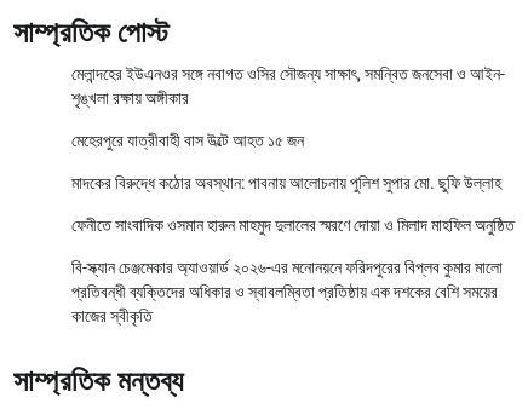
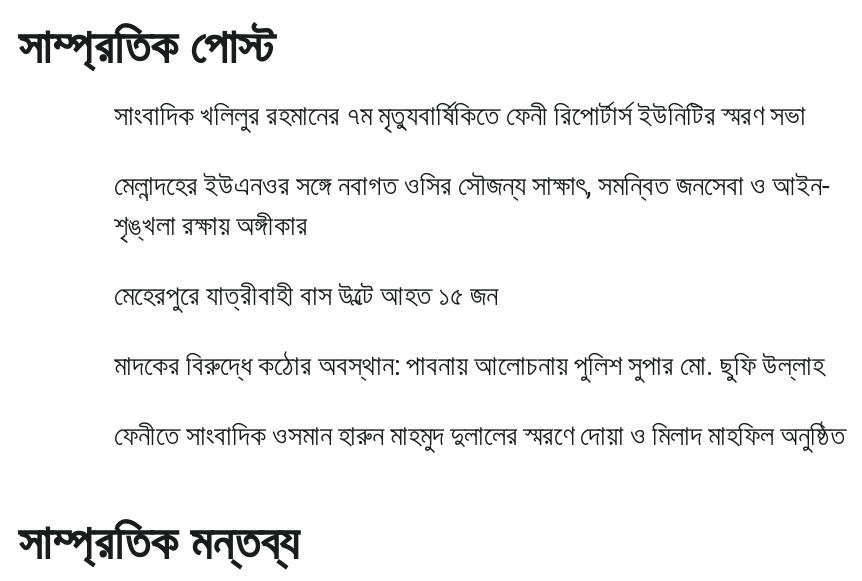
+ সাংবাদিক খলিলুর রহমানের ৭ম মৃত্যুবার্ষিকিতে ফেনী রিপোর্টার্স ইউনিটির স্মরণ সভা

moved down: মেলান্দহের ইউএনওর সঙ্গে নবাগত ওসির সৌজন্য সাক্ষাৎ, সমন্বিত জনসেবা ও আইন- | শৃঙ্খলা রক্ষায় অঙ্গীকার | মেহেরপুরে যাত্রীবাহী বাস উল্টে আহত ১৫ জন | মাদকের বিরুদ্ধে কঠোর অবস্থান: পাবনায় আলোচনায় পুলিশ সুপার মো. ছুফি উল্লাহ | ফেনীতে সাংবাদিক ওসমান হারুন মাহমুদ দুলালের স্মরণে দোয়া ও মিলাদ মাহফিল অনুষ্ঠিত

- বি-স্ক্যান চেঞ্জমেকার অ্যাওয়ার্ড ২০২৬-এর মনোনয়নে ফরিদপুরের বিপ্লব কুমার মালো
- প্রতিবন্ধী ব্যক্তিদের অধিকার ও স্বাবলম্বিতা প্রতিষ্ঠায় এক দশকের বেশি সময়ের
- কাজের স্বীকৃতি
